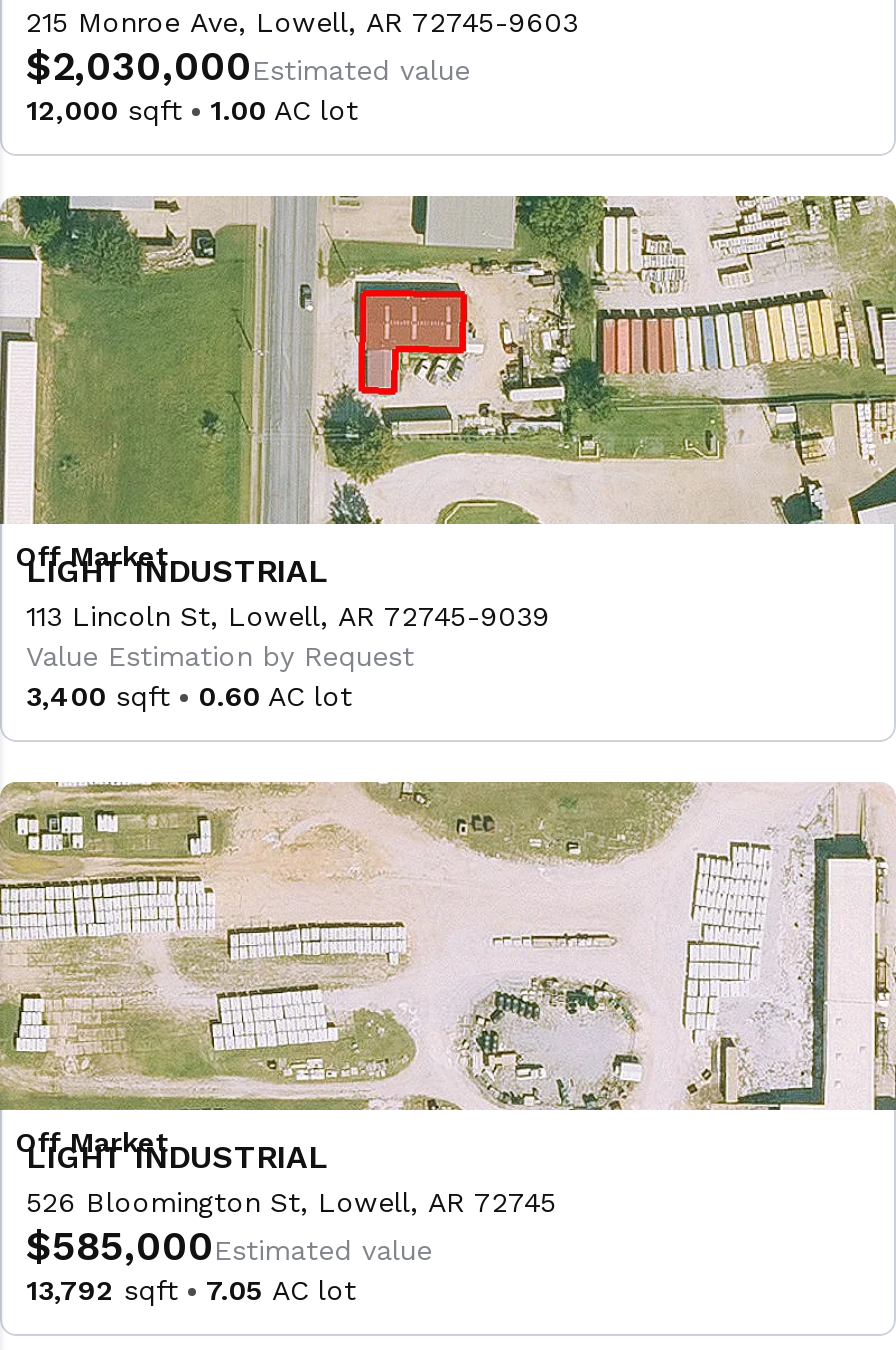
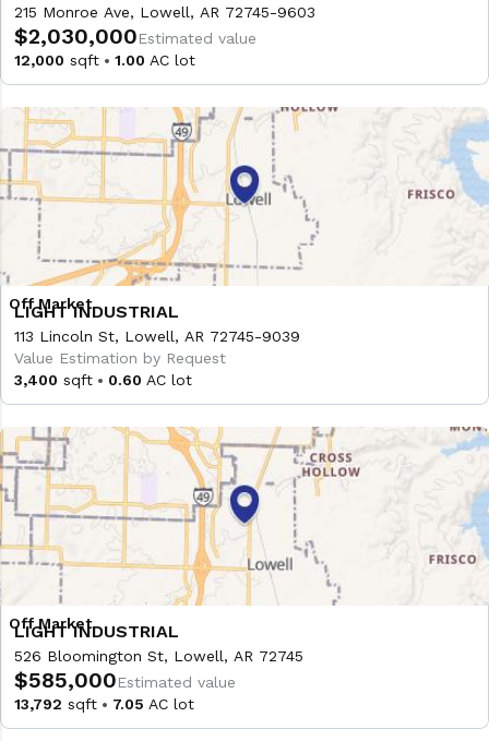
- [image]
+ [image]

- [image]
+ [image]
